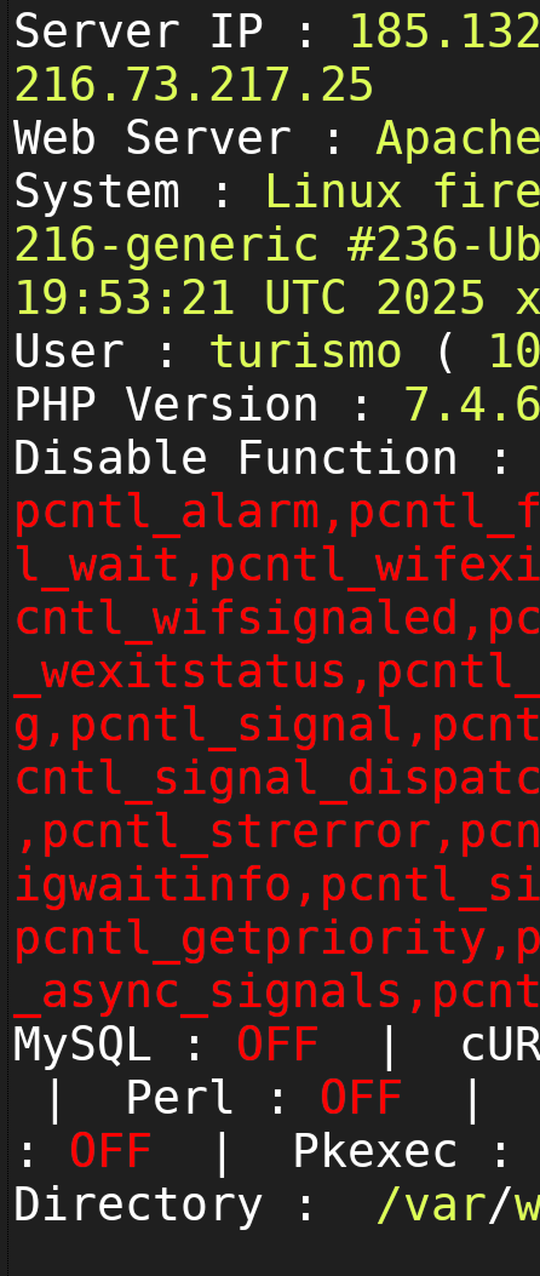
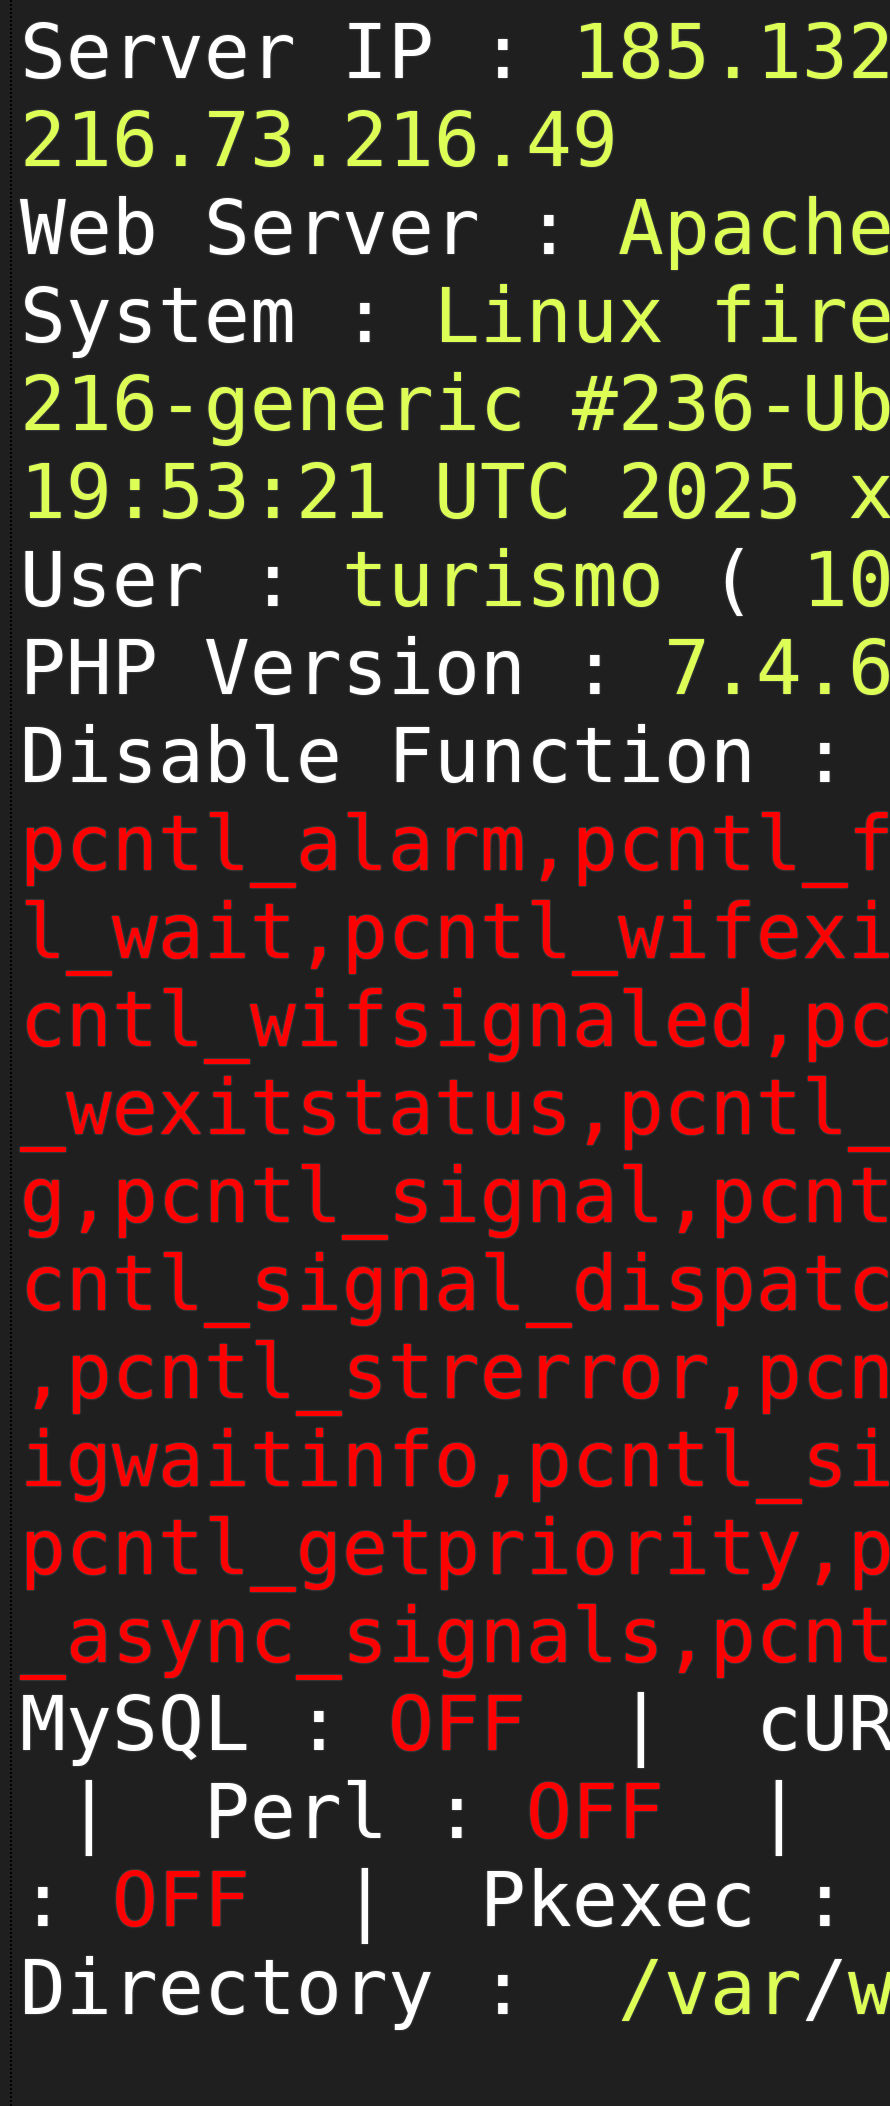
- 216.73.217.25
+ 216.73.216.49
